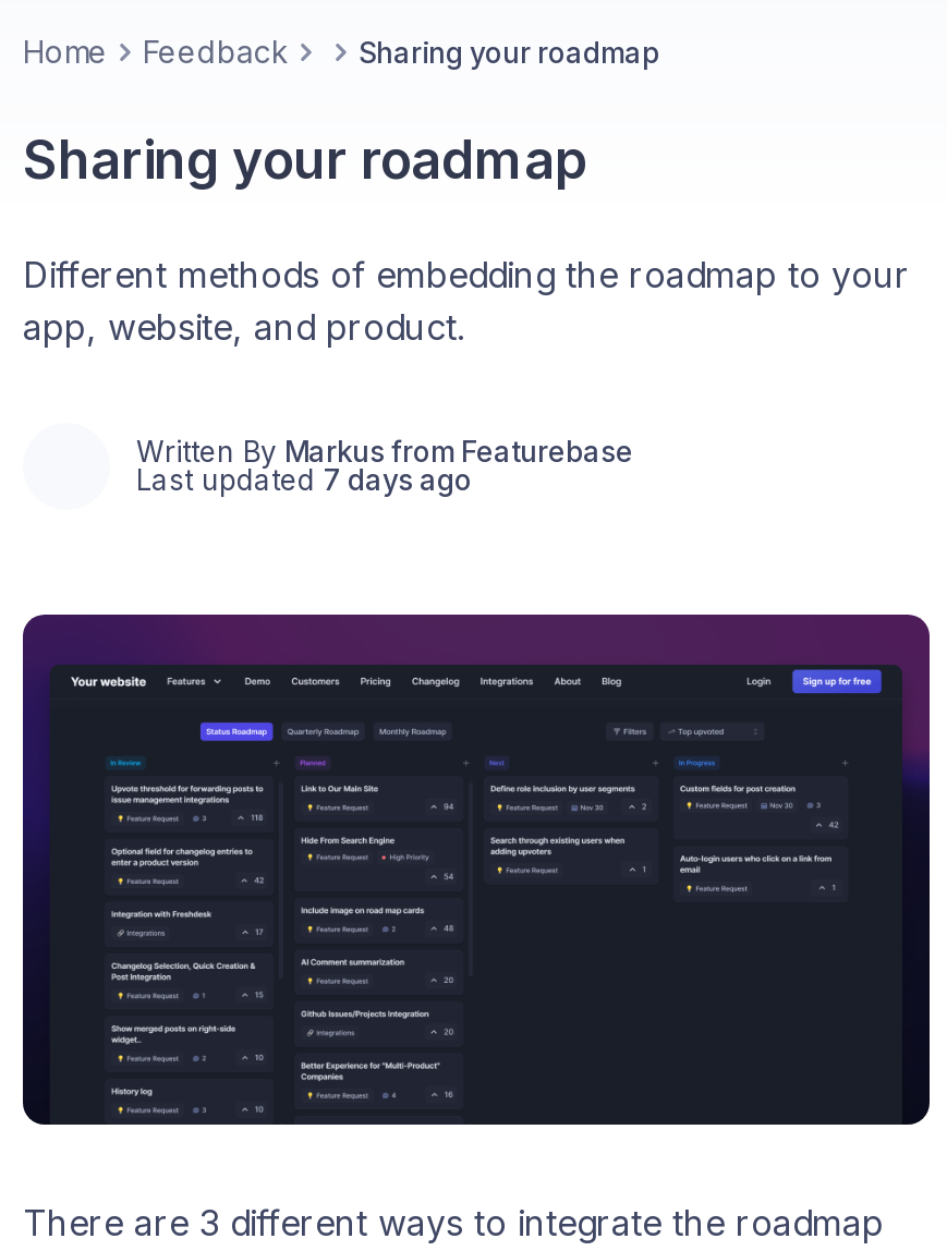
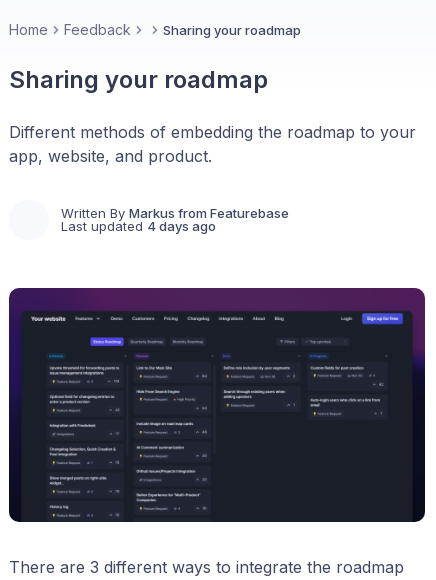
- Last updated 7 days ago
+ Last updated 4 days ago
